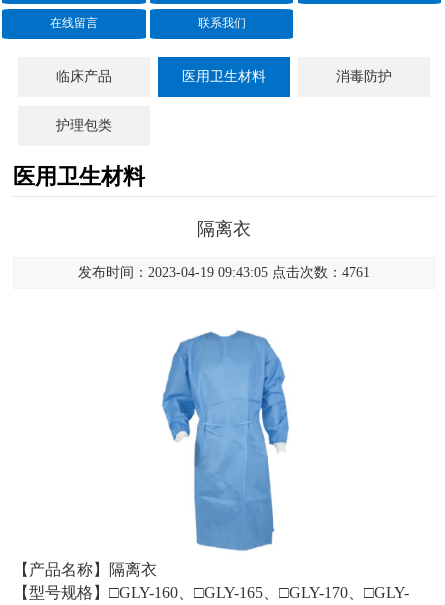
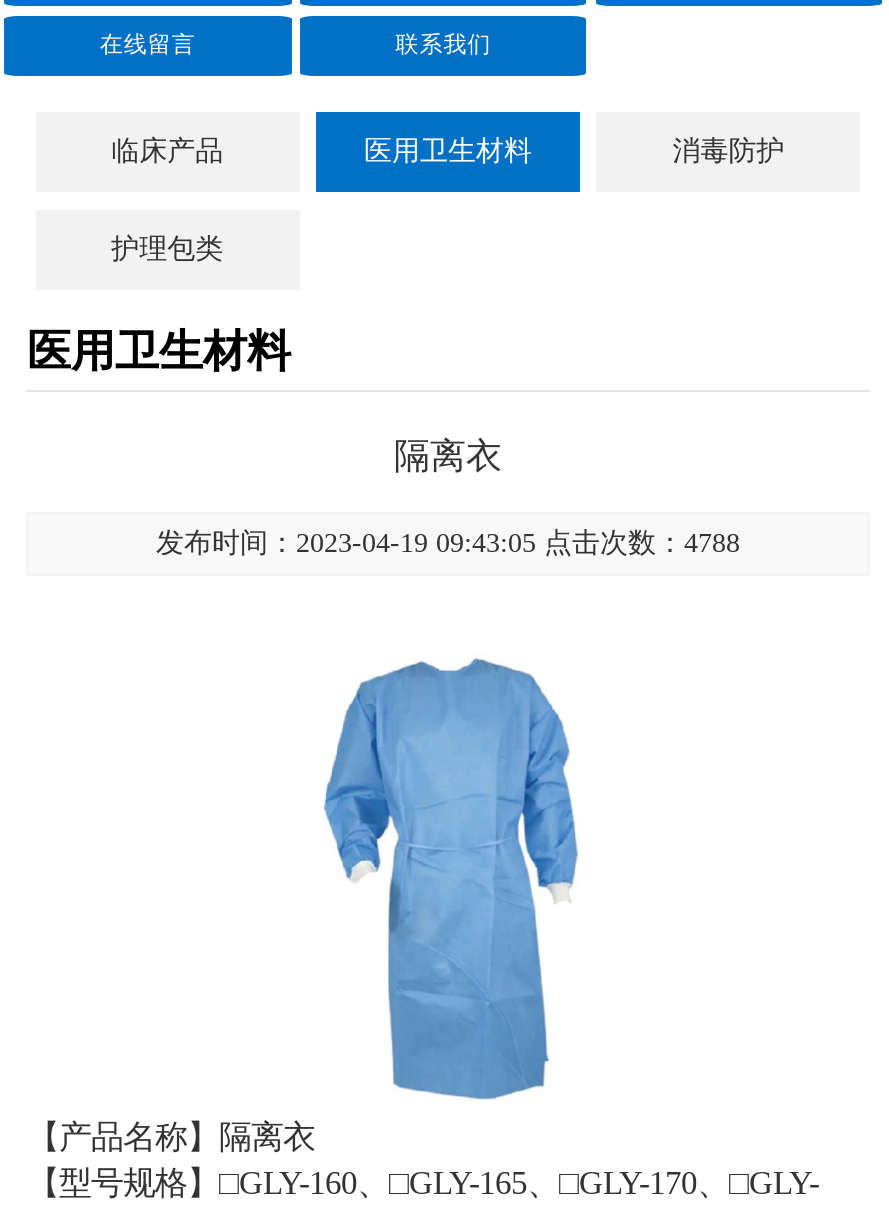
- 发布时间：2023-04-19 09:43:05 点击次数：4761
+ 发布时间：2023-04-19 09:43:05 点击次数：4788
